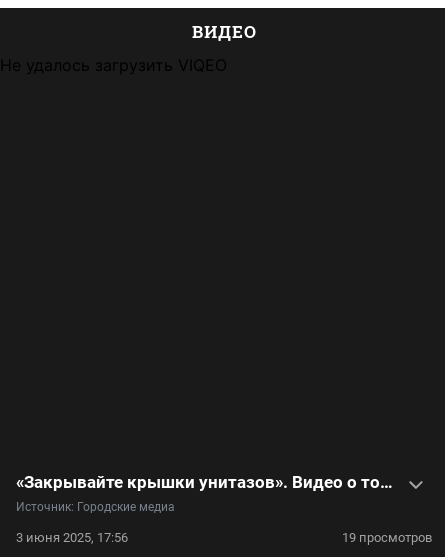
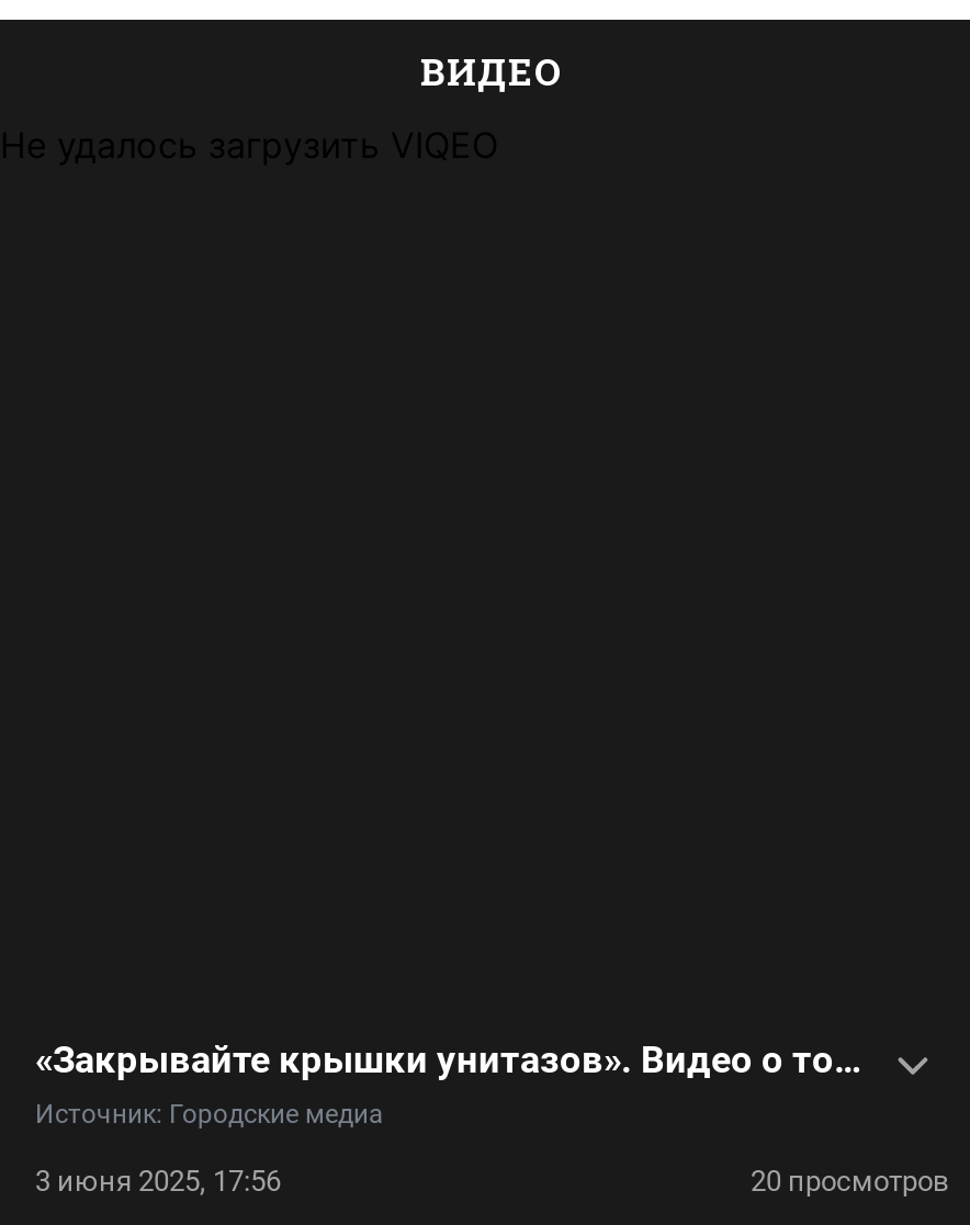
- 19 просмотров
+ 20 просмотров
